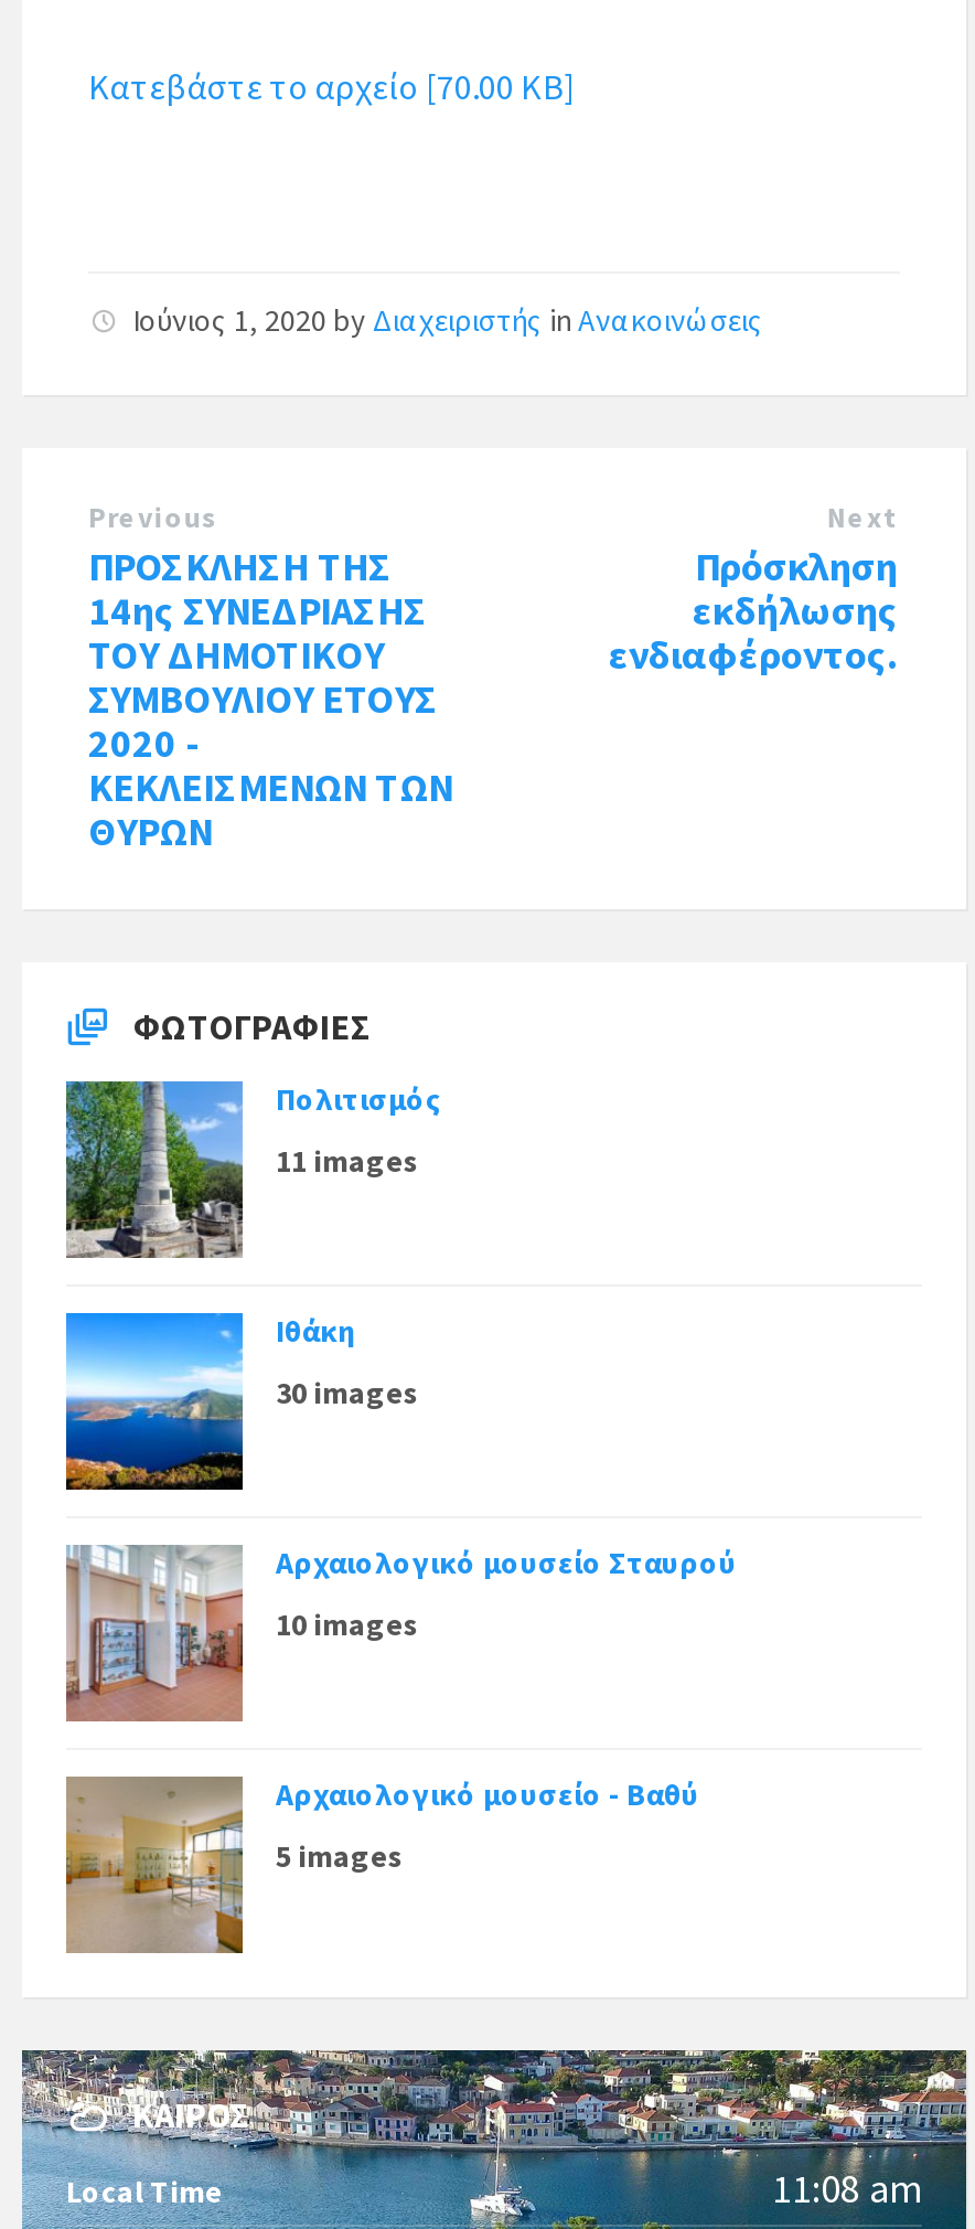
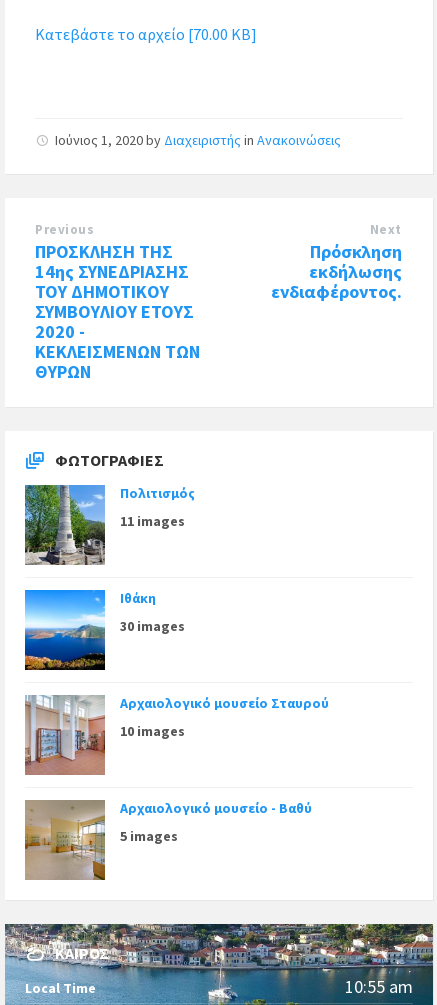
- 11:08 am
+ 10:55 am
